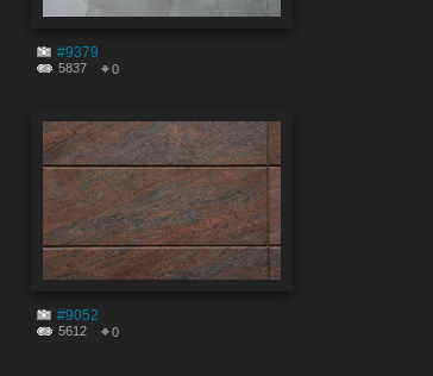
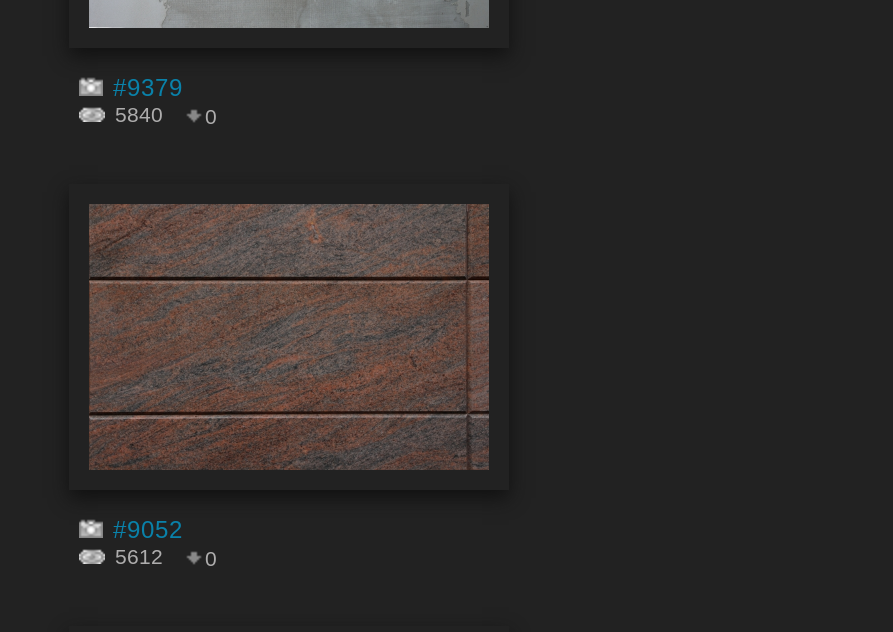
- 5837 0
+ 5840 0
